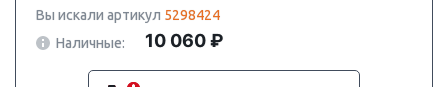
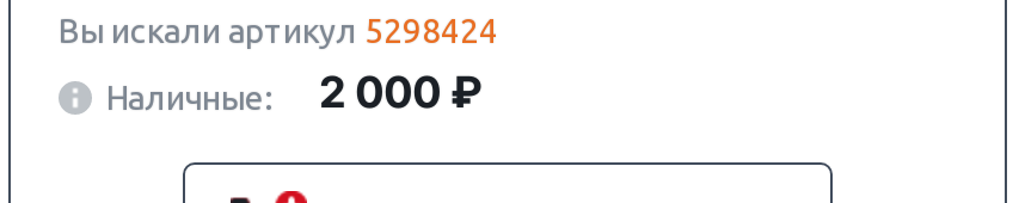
- Наличные: 10 060 ₽
+ Наличные: 2 000 ₽
